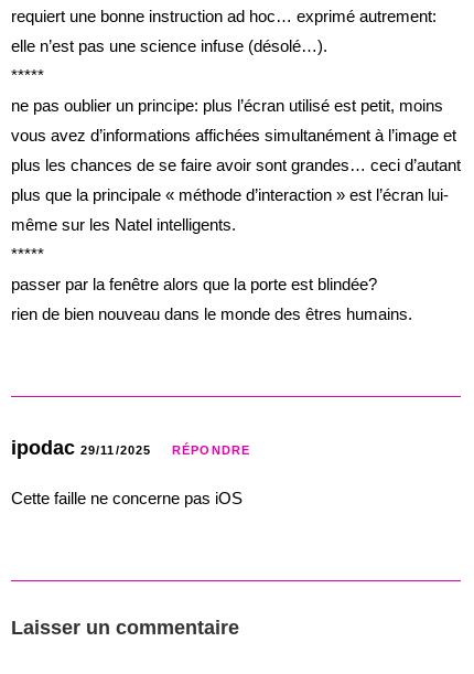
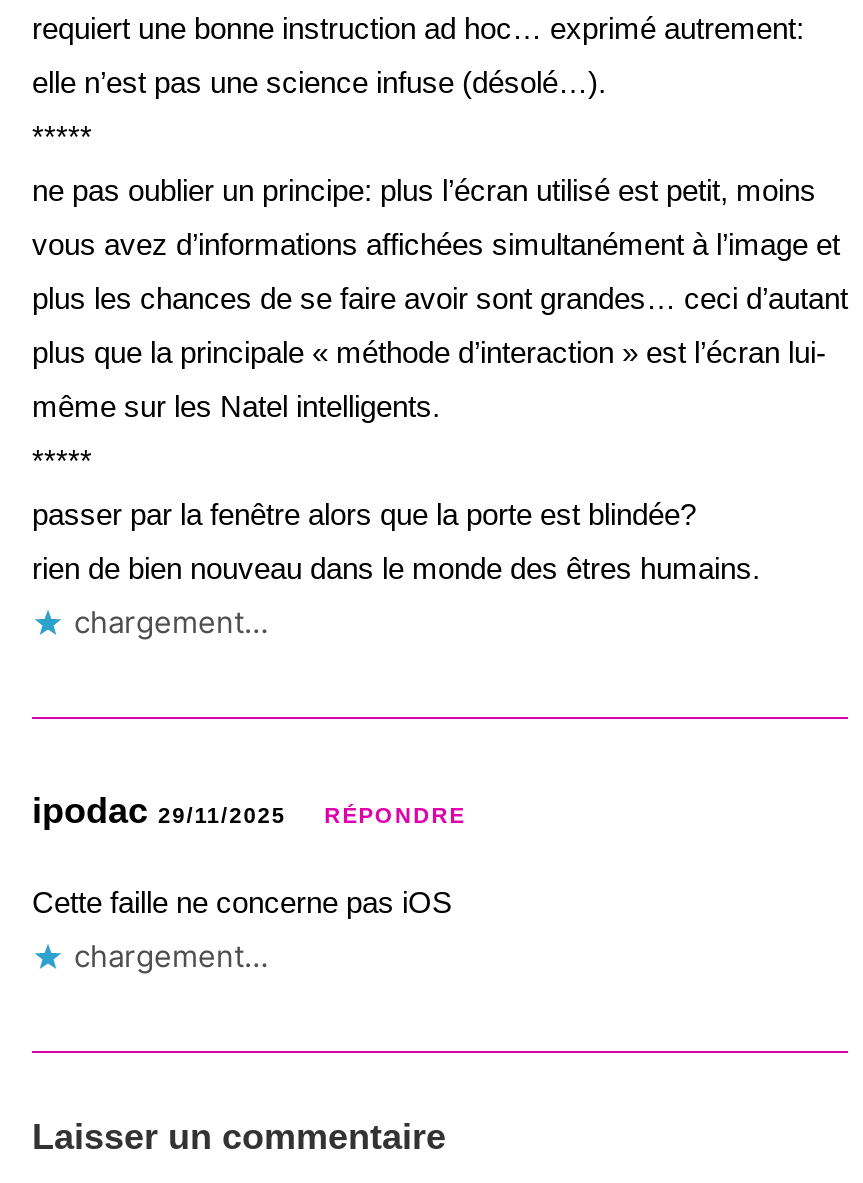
+ chargement…

+ chargement…
